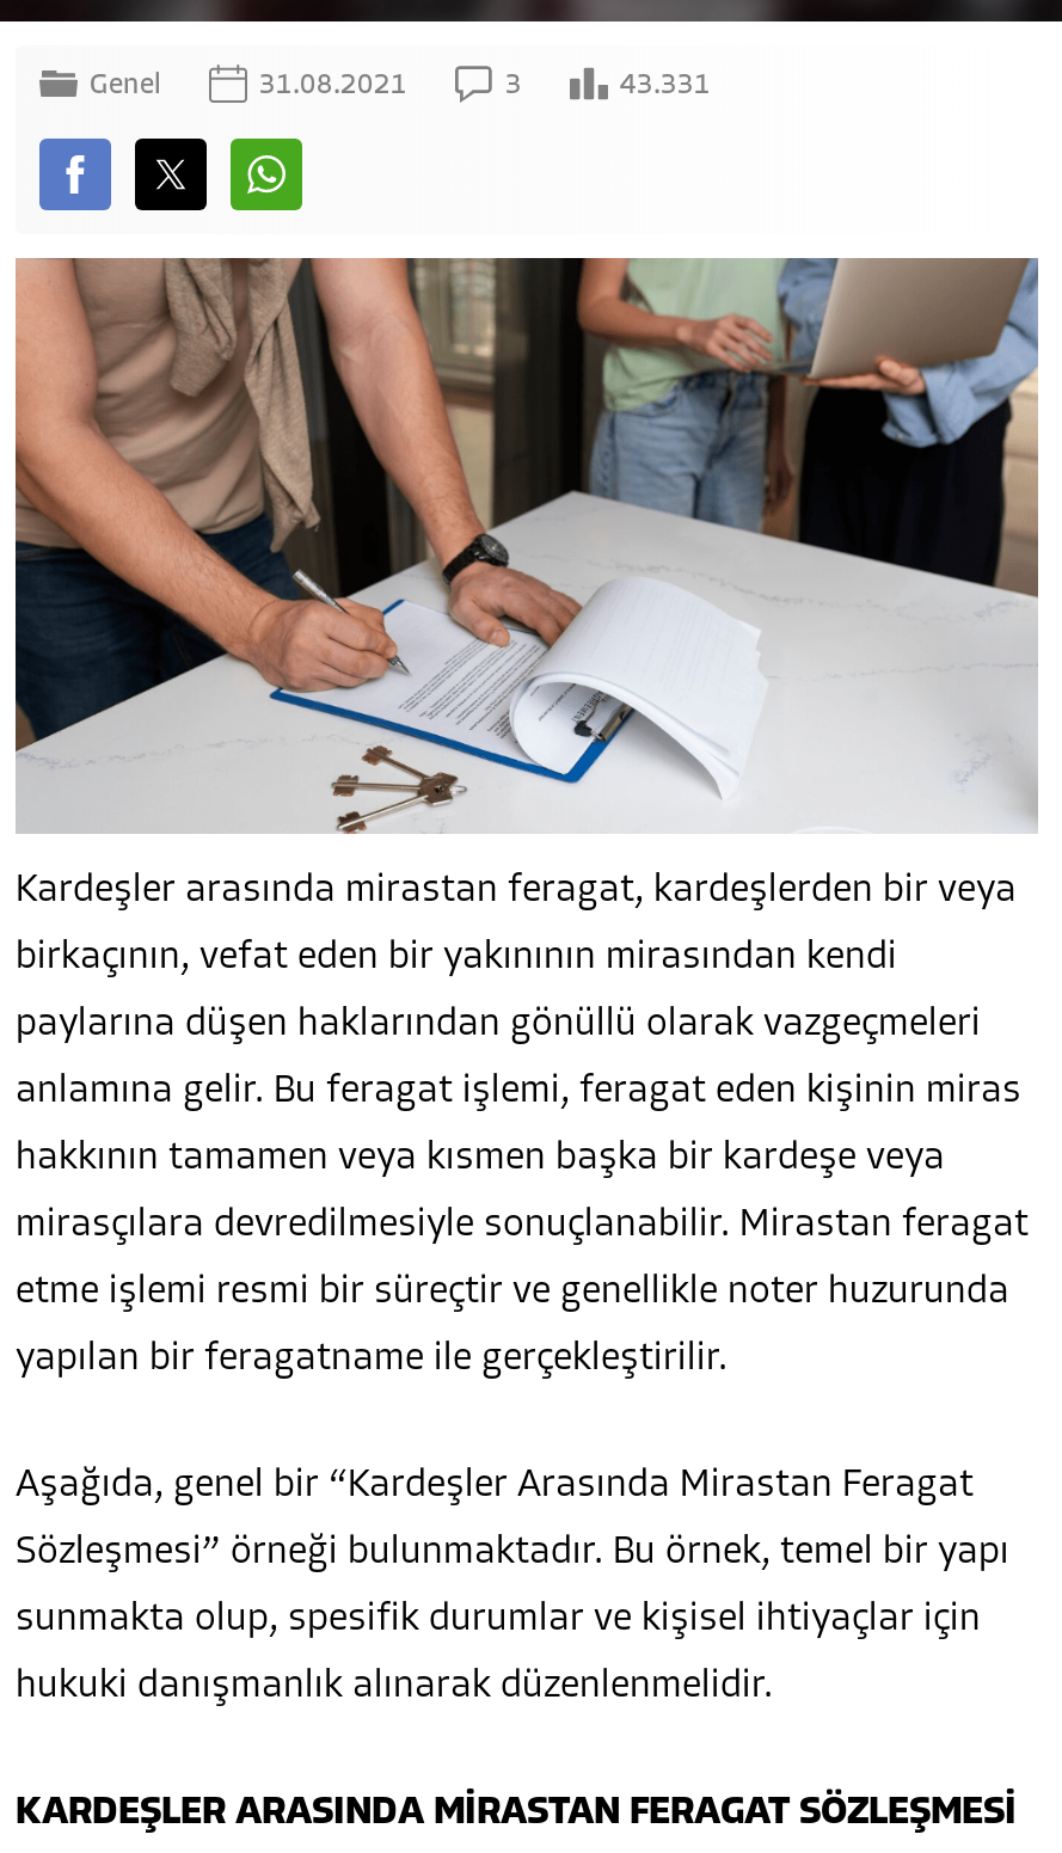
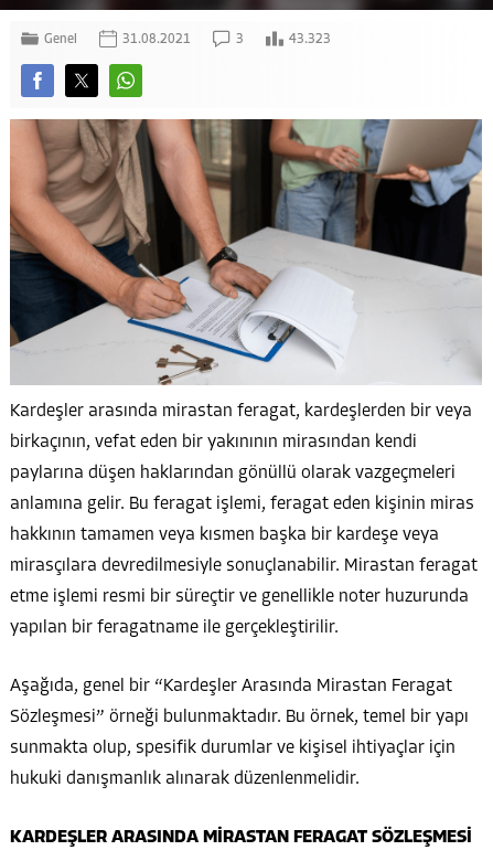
- 43.331
+ 43.323
